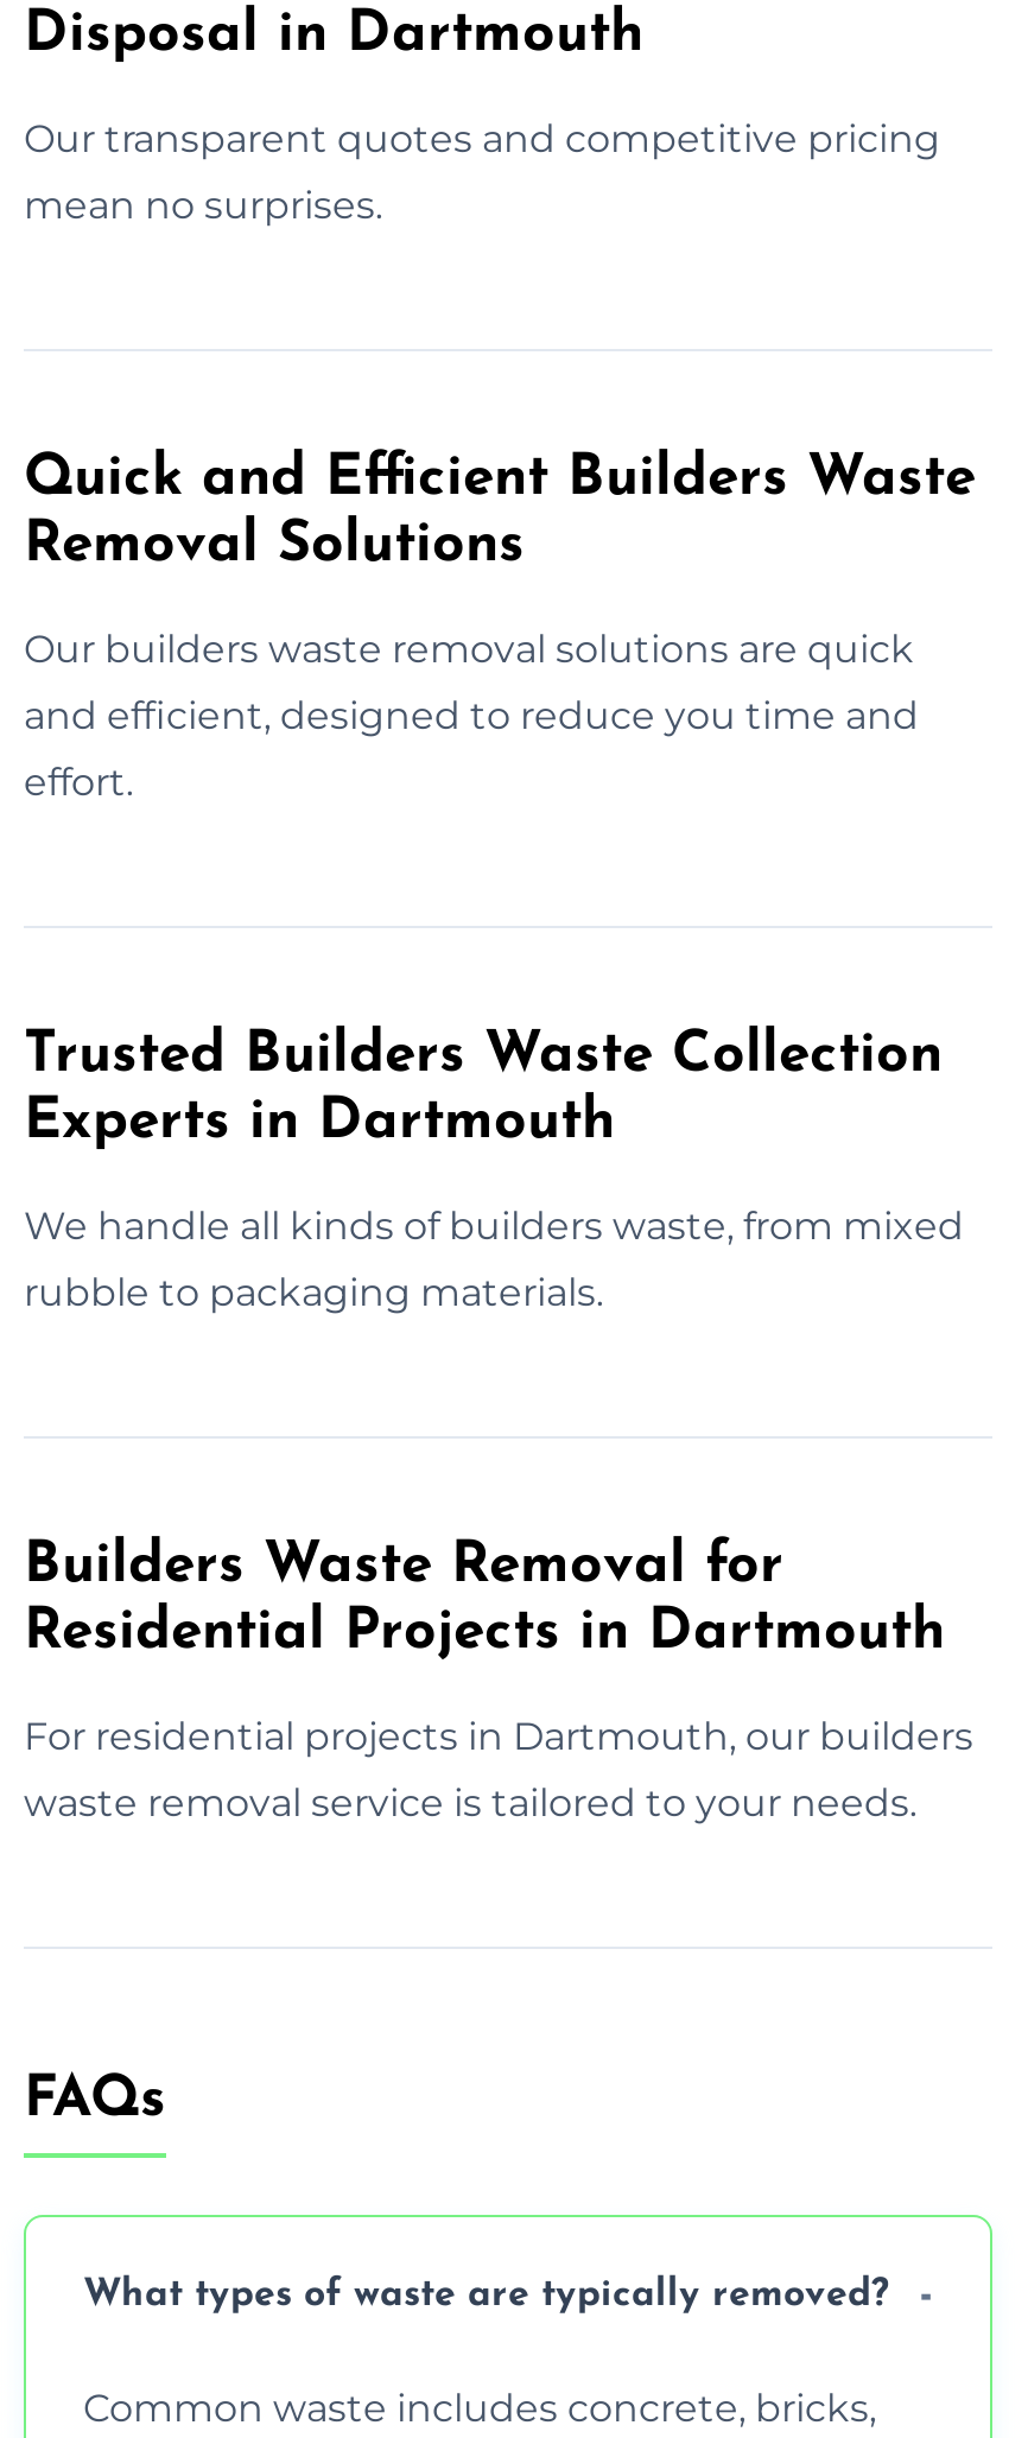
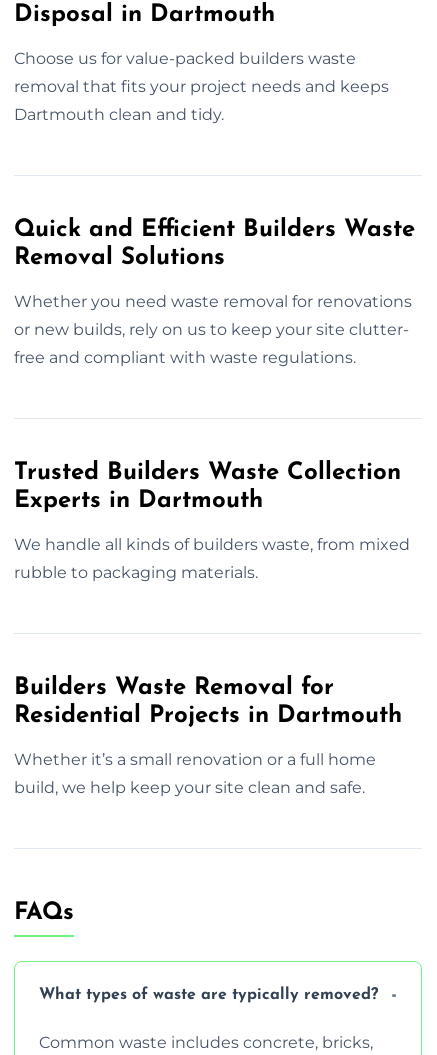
- Our transparent quotes and competitive pricing
- mean no surprises.
+ Choose us for value-packed builders waste
+ removal that fits your project needs and keeps
+ Dartmouth clean and tidy.

- Our builders waste removal solutions are quick
+ Whether you need waste removal for renovations

- and efficient, designed to reduce you time and
+ or new builds, rely on us to keep your site clutter-

- effort.
+ free and compliant with waste regulations.

- For residential projects in Dartmouth, our builders
+ Whether it’s a small renovation or a full home

- waste removal service is tailored to your needs.
+ build, we help keep your site clean and safe.
